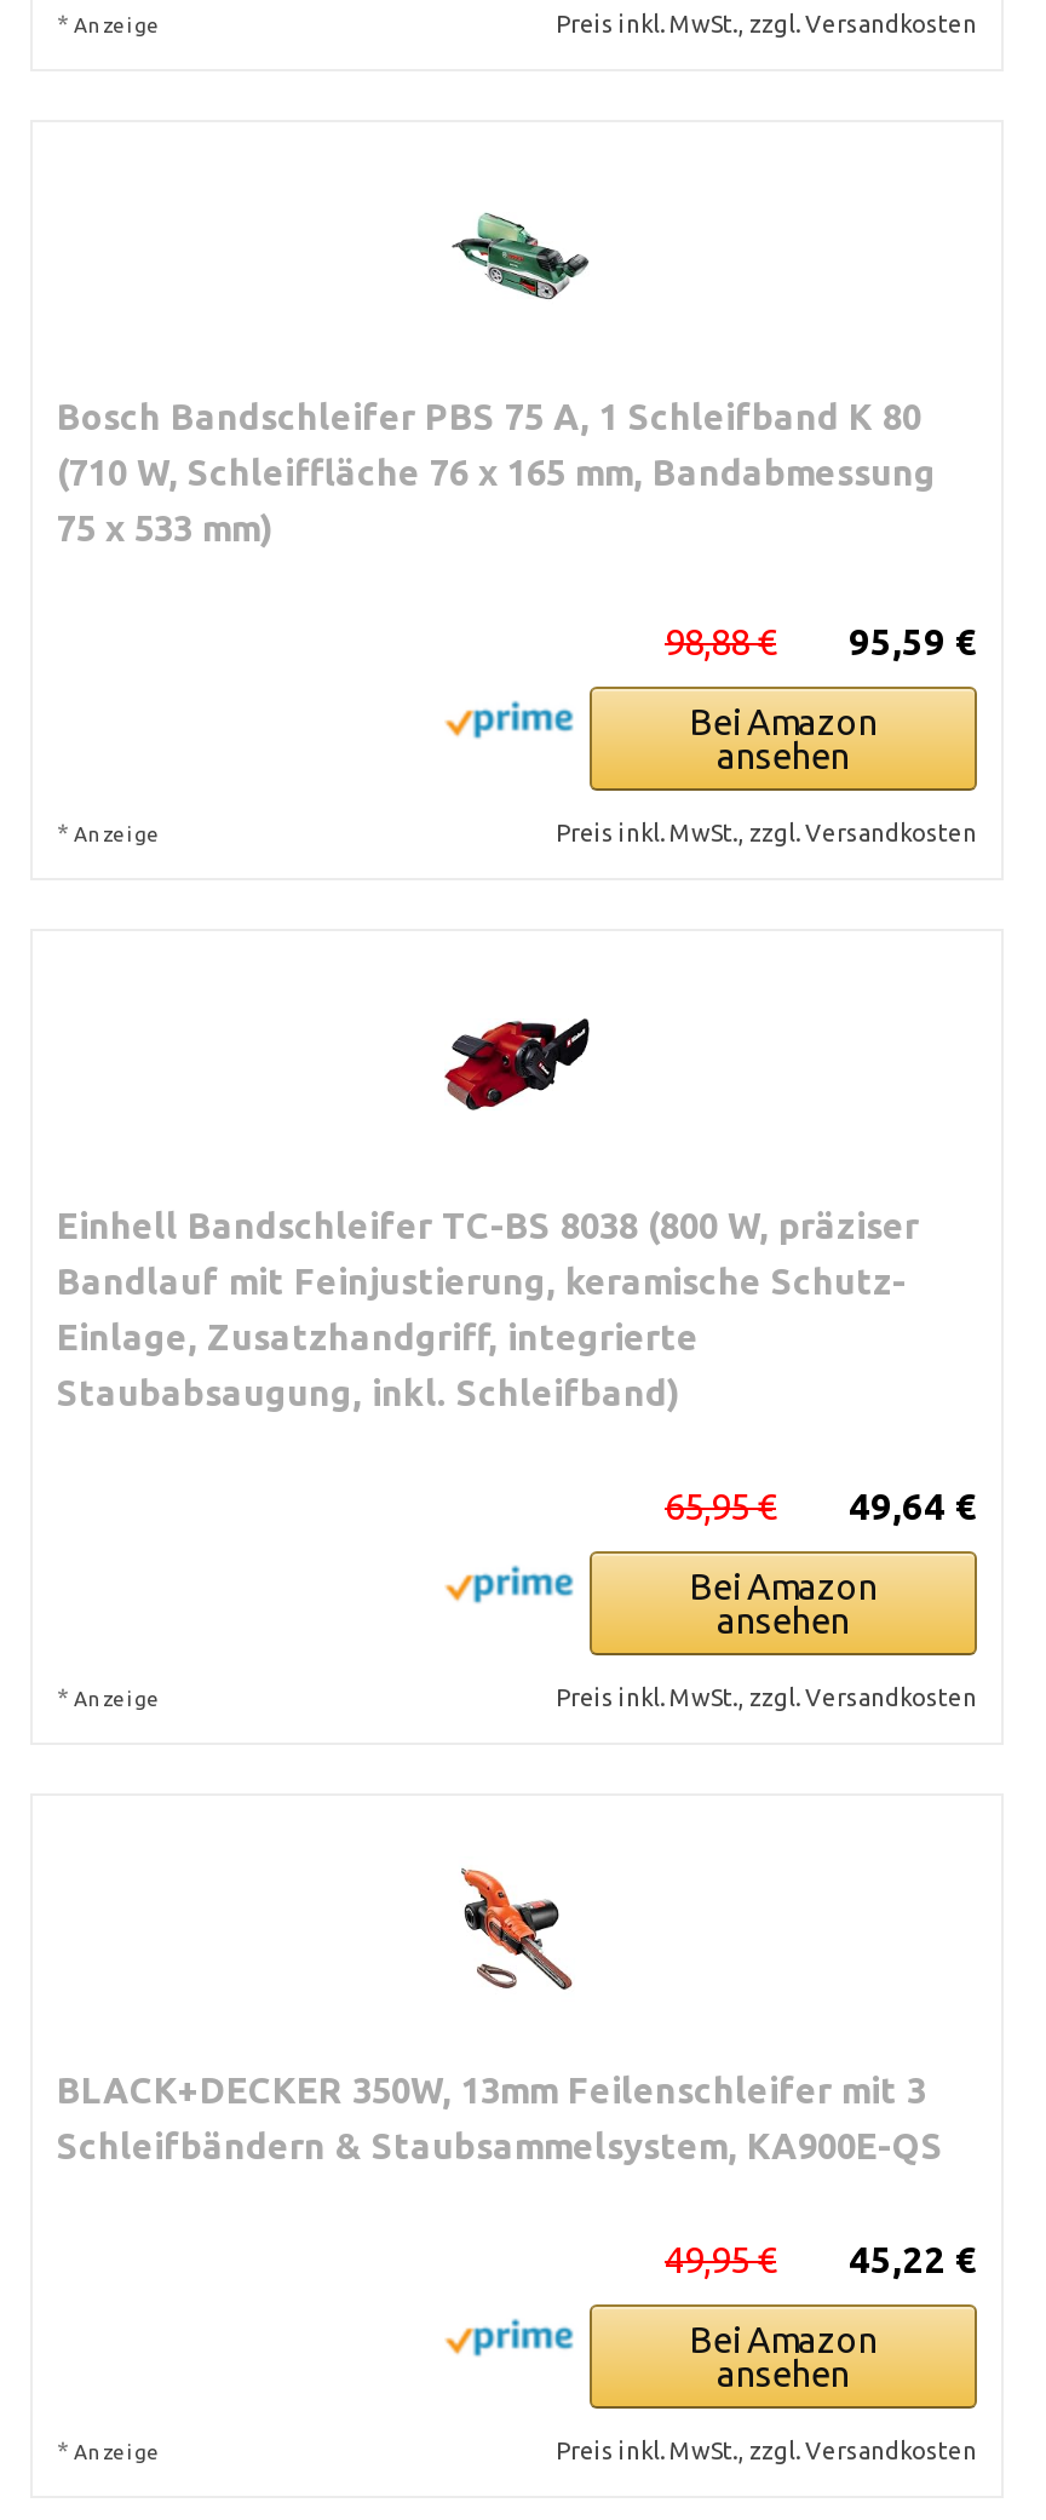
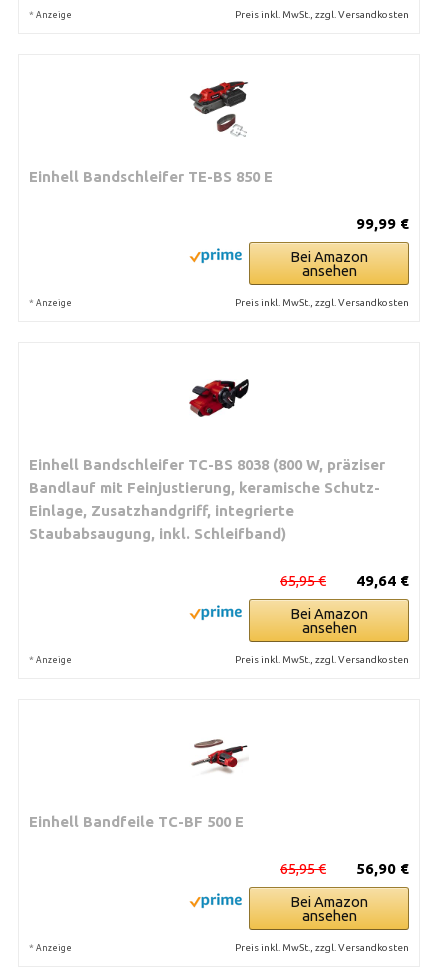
- [image]
+ [image]

- Bosch Bandschleifer PBS 75 A, 1 Schleifband K 80
- (710 W, Schleiffläche 76 x 165 mm, Bandabmessung
- 75 x 533 mm)
+ Einhell Bandschleifer TE-BS 850 E

- 95,59 €
- 98,88 €
+ 99,99 €

- [image]
- BLACK+DECKER 350W, 13mm Feilenschleifer mit 3
- Schleifbändern & Staubsammelsystem, KA900E-QS
+ [image]
+ Einhell Bandfeile TC-BF 500 E

- 45,22 €
- 49,95 €
+ 56,90 €
+ 65,95 €
